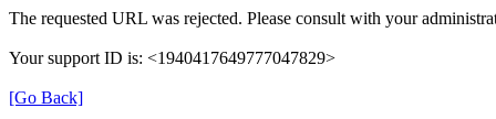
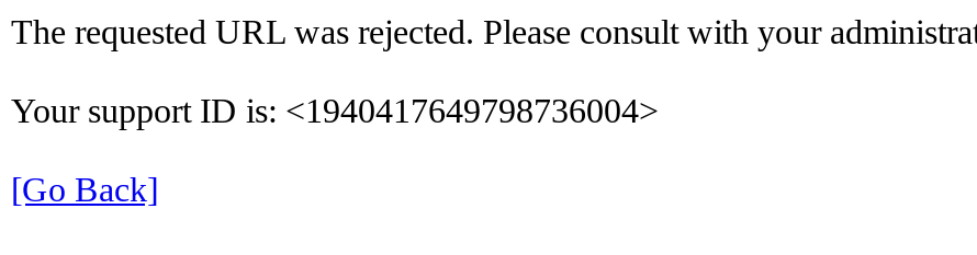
- Your support ID is: <1940417649777047829>
+ Your support ID is: <1940417649798736004>
